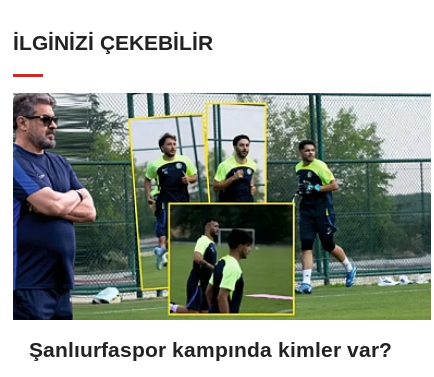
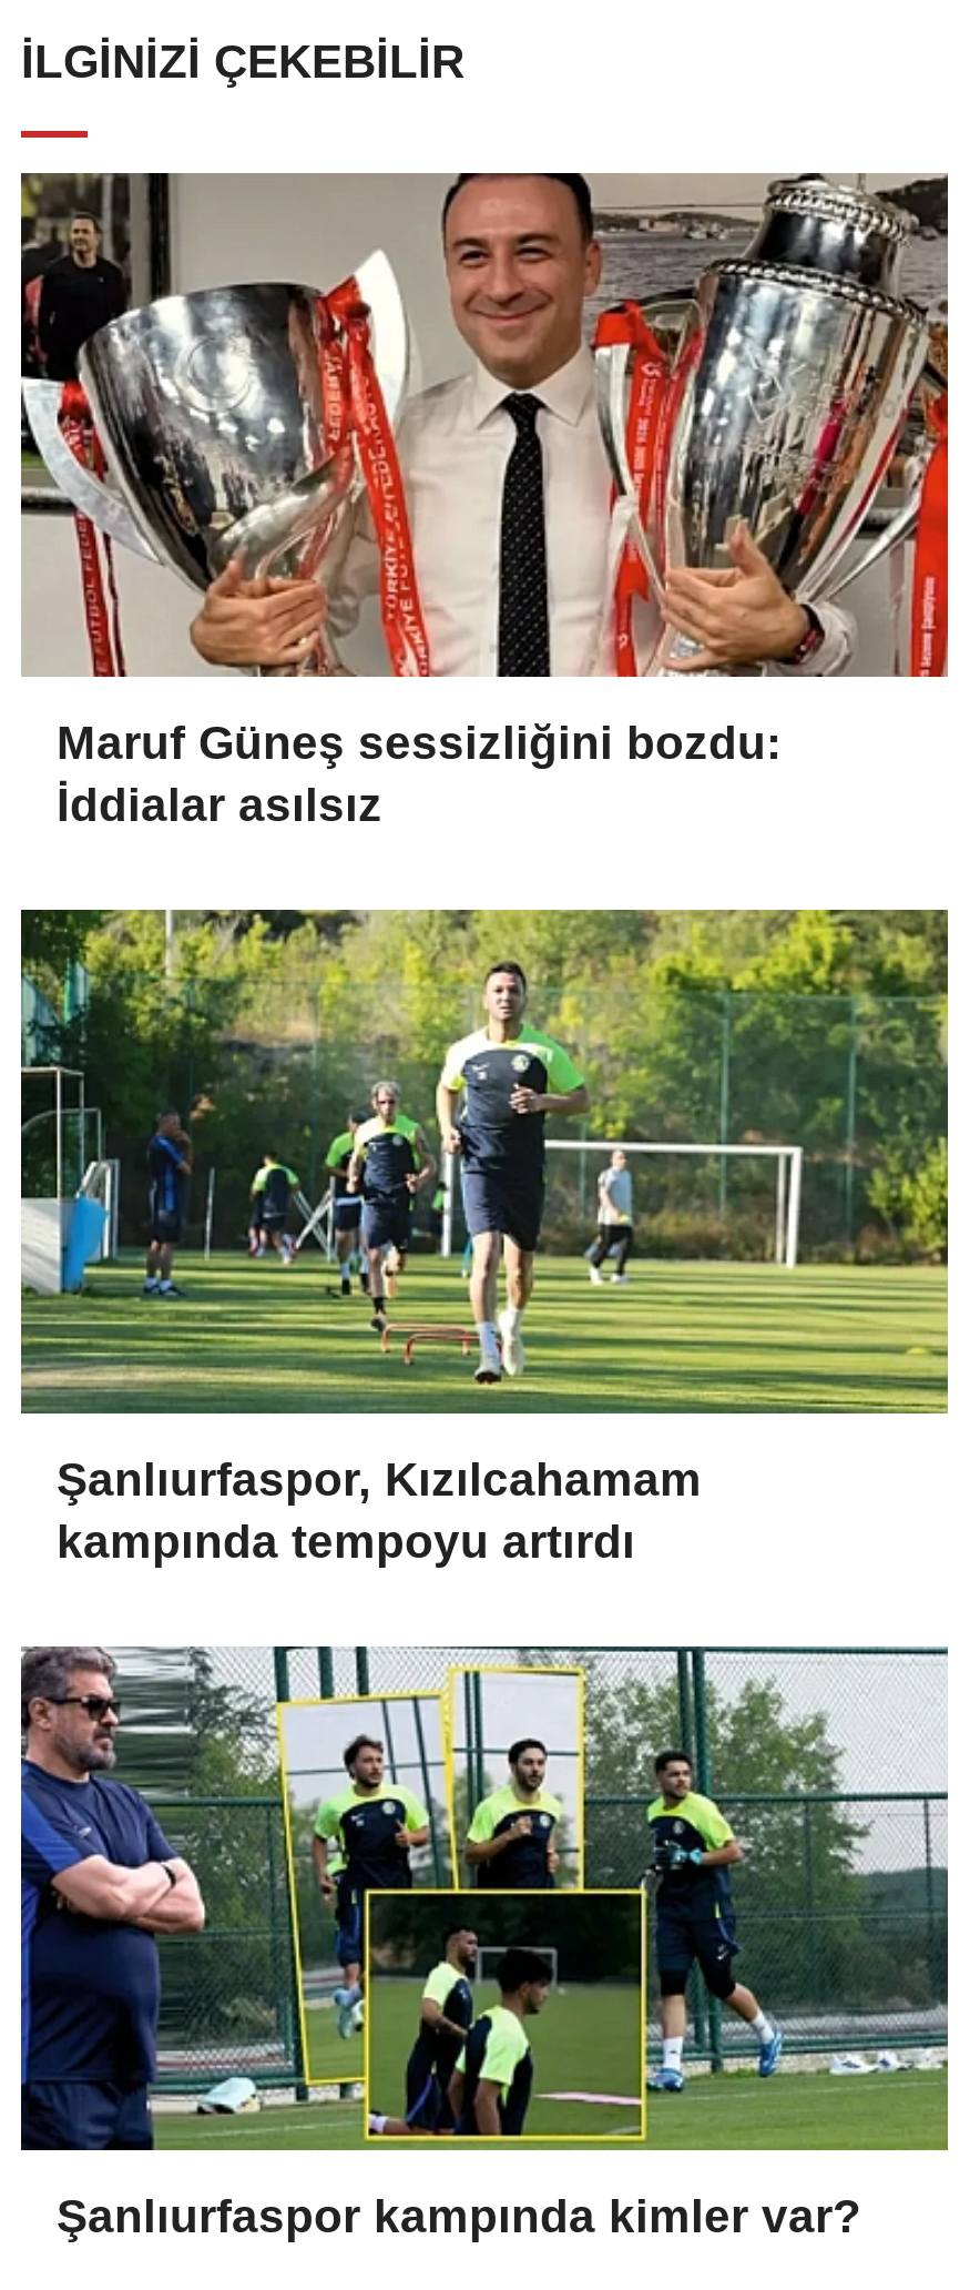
+ [image]
+ Maruf Güneş sessizliğini bozdu:
+ İddialar asılsız

+ [image]
+ Şanlıurfaspor, Kızılcahamam
+ kampında tempoyu artırdı
